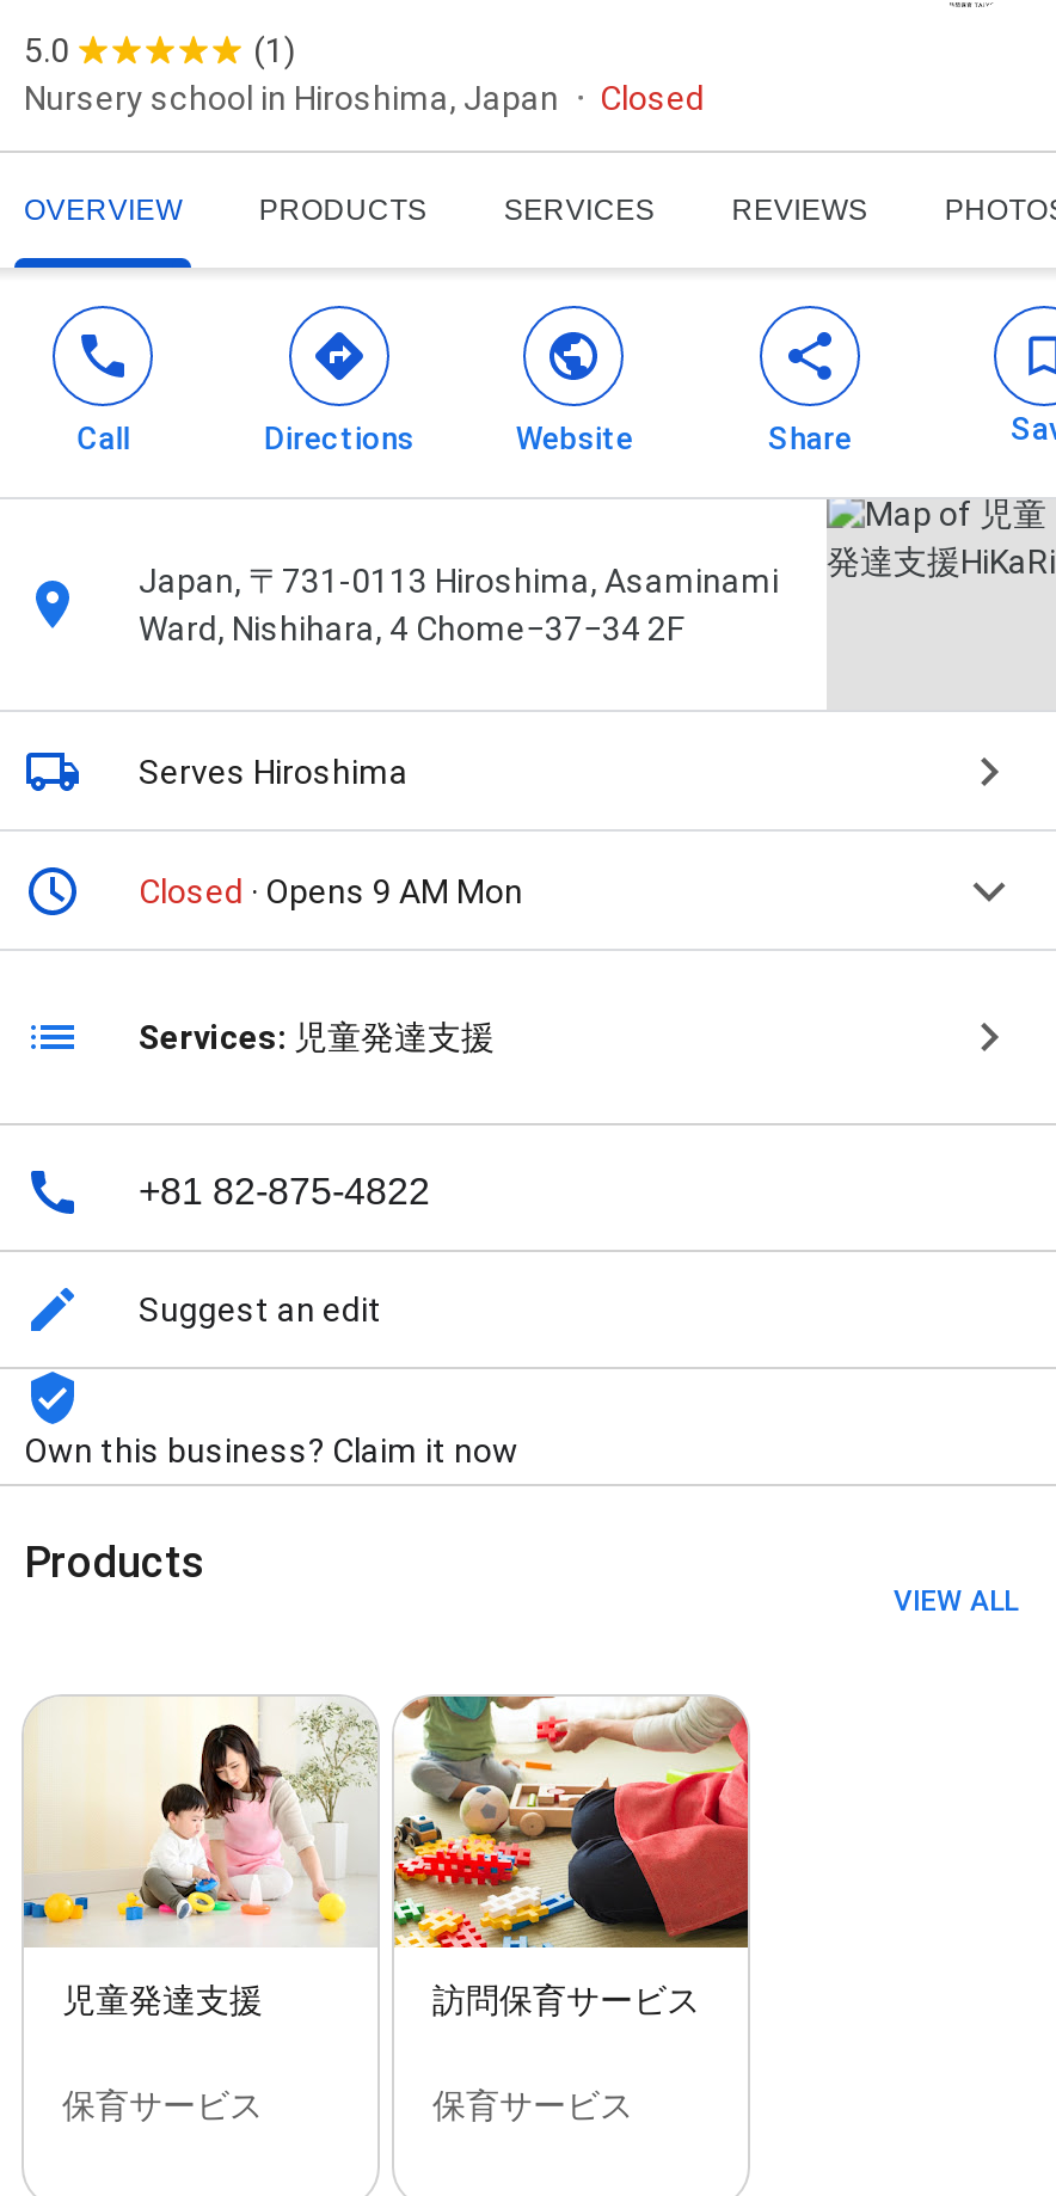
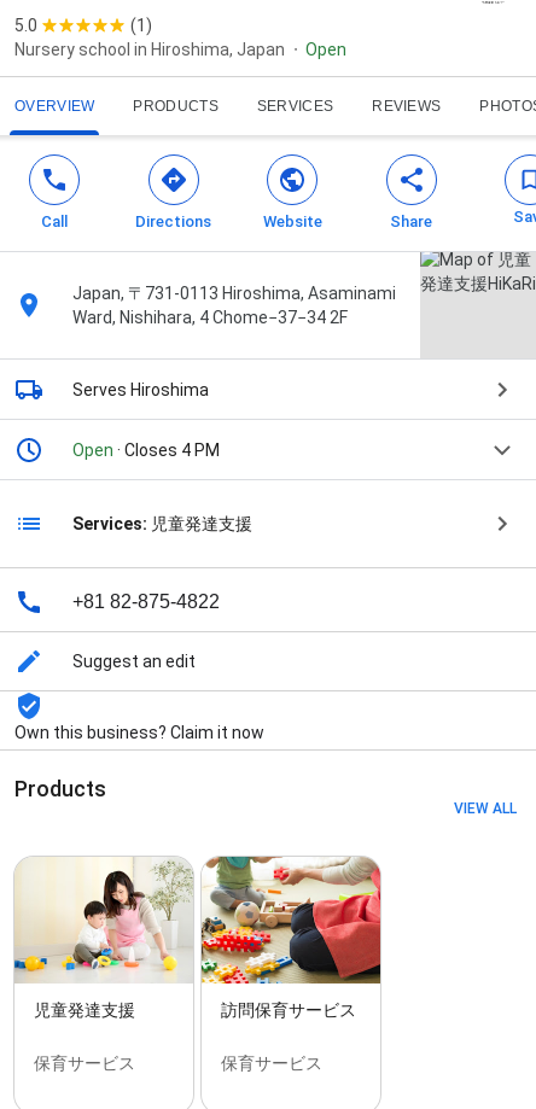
- Closed
+ Open

- Closed · Opens 9 AM Mon
+ Open · Closes 4 PM
